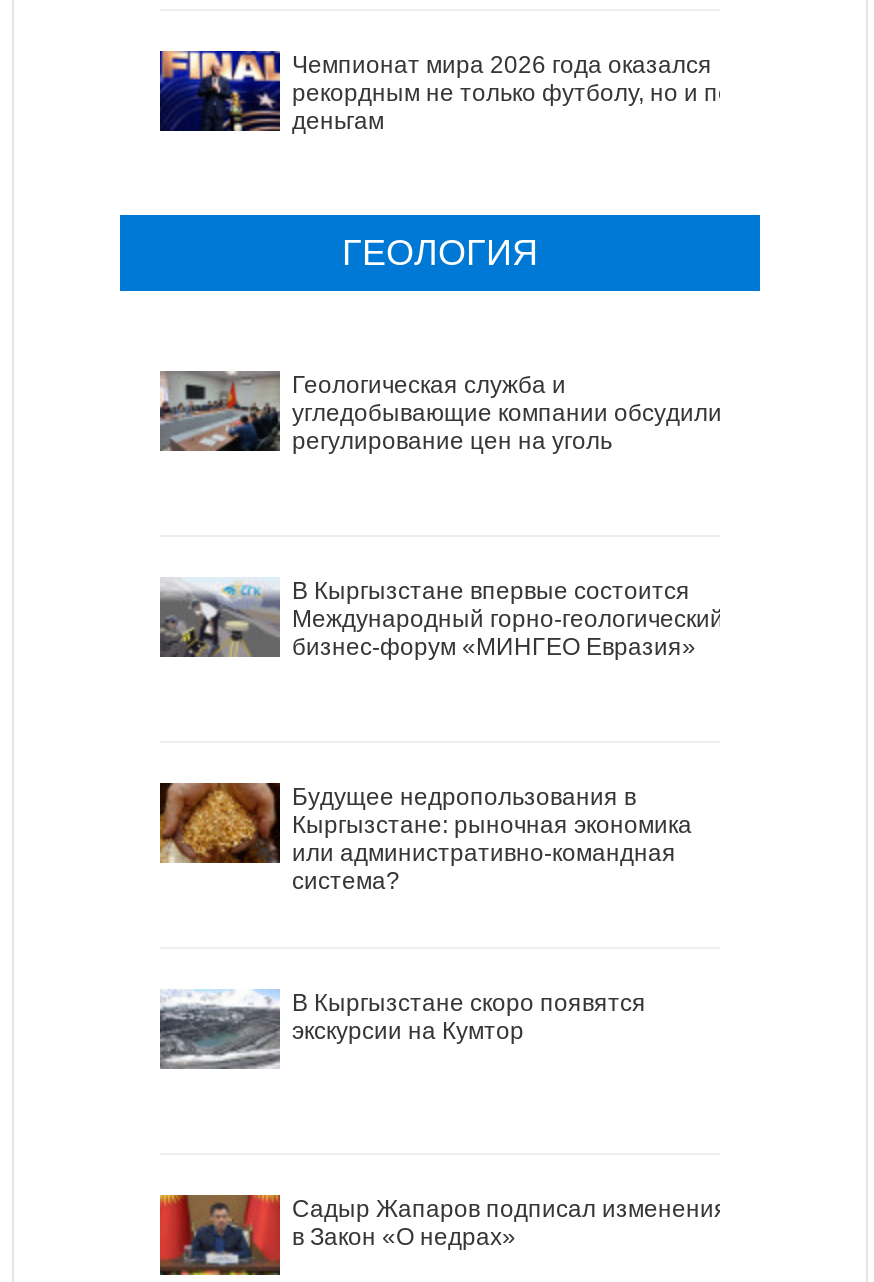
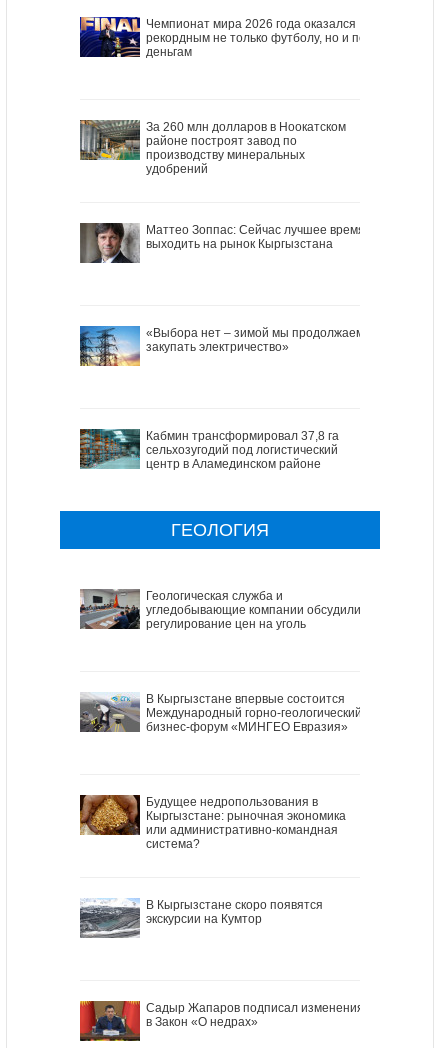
+ [image]
+ За 260 млн долларов в Ноокатском
+ районе построят завод по
+ производству минеральных
+ удобрений

+ [image]
+ Маттео Зоппас: Сейчас лучшее время
+ выходить на рынок Кыргызстана

+ [image]
+ «Выбора нет – зимой мы продолжаем
+ закупать электричество»

+ [image]
+ Кабмин трансформировал 37,8 га
+ сельхозугодий под логистический
+ центр в Аламединском районе
